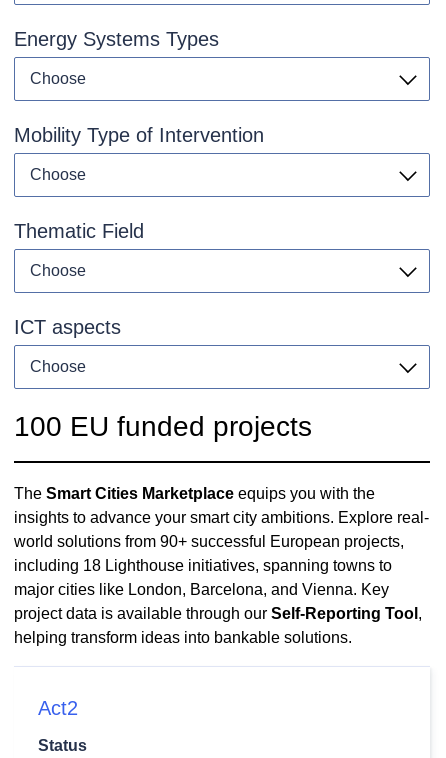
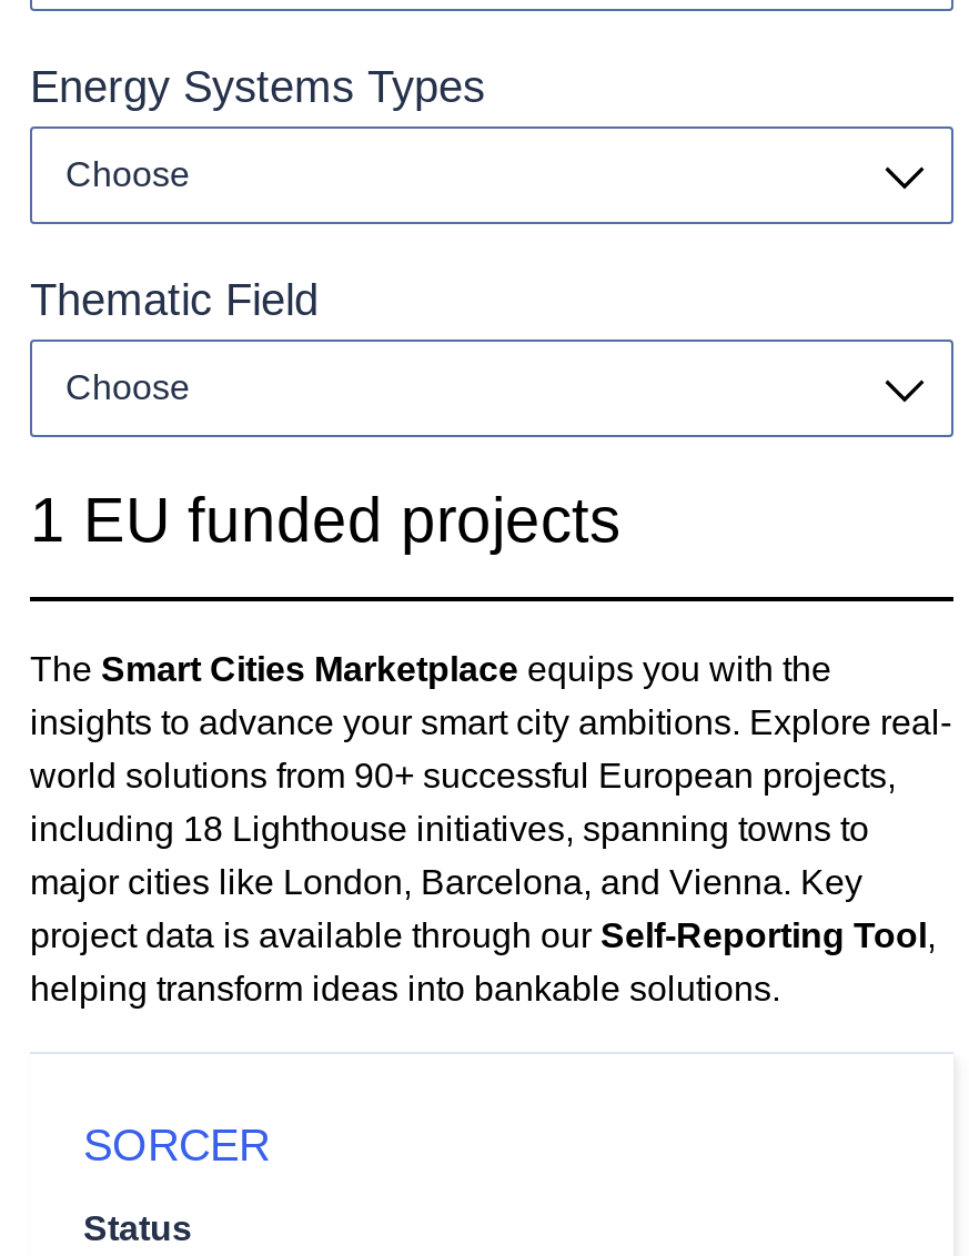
- Mobility Type of Intervention

- ICT aspects
- 100 EU funded projects
+ 1 EU funded projects

- Act2
+ SORCER
